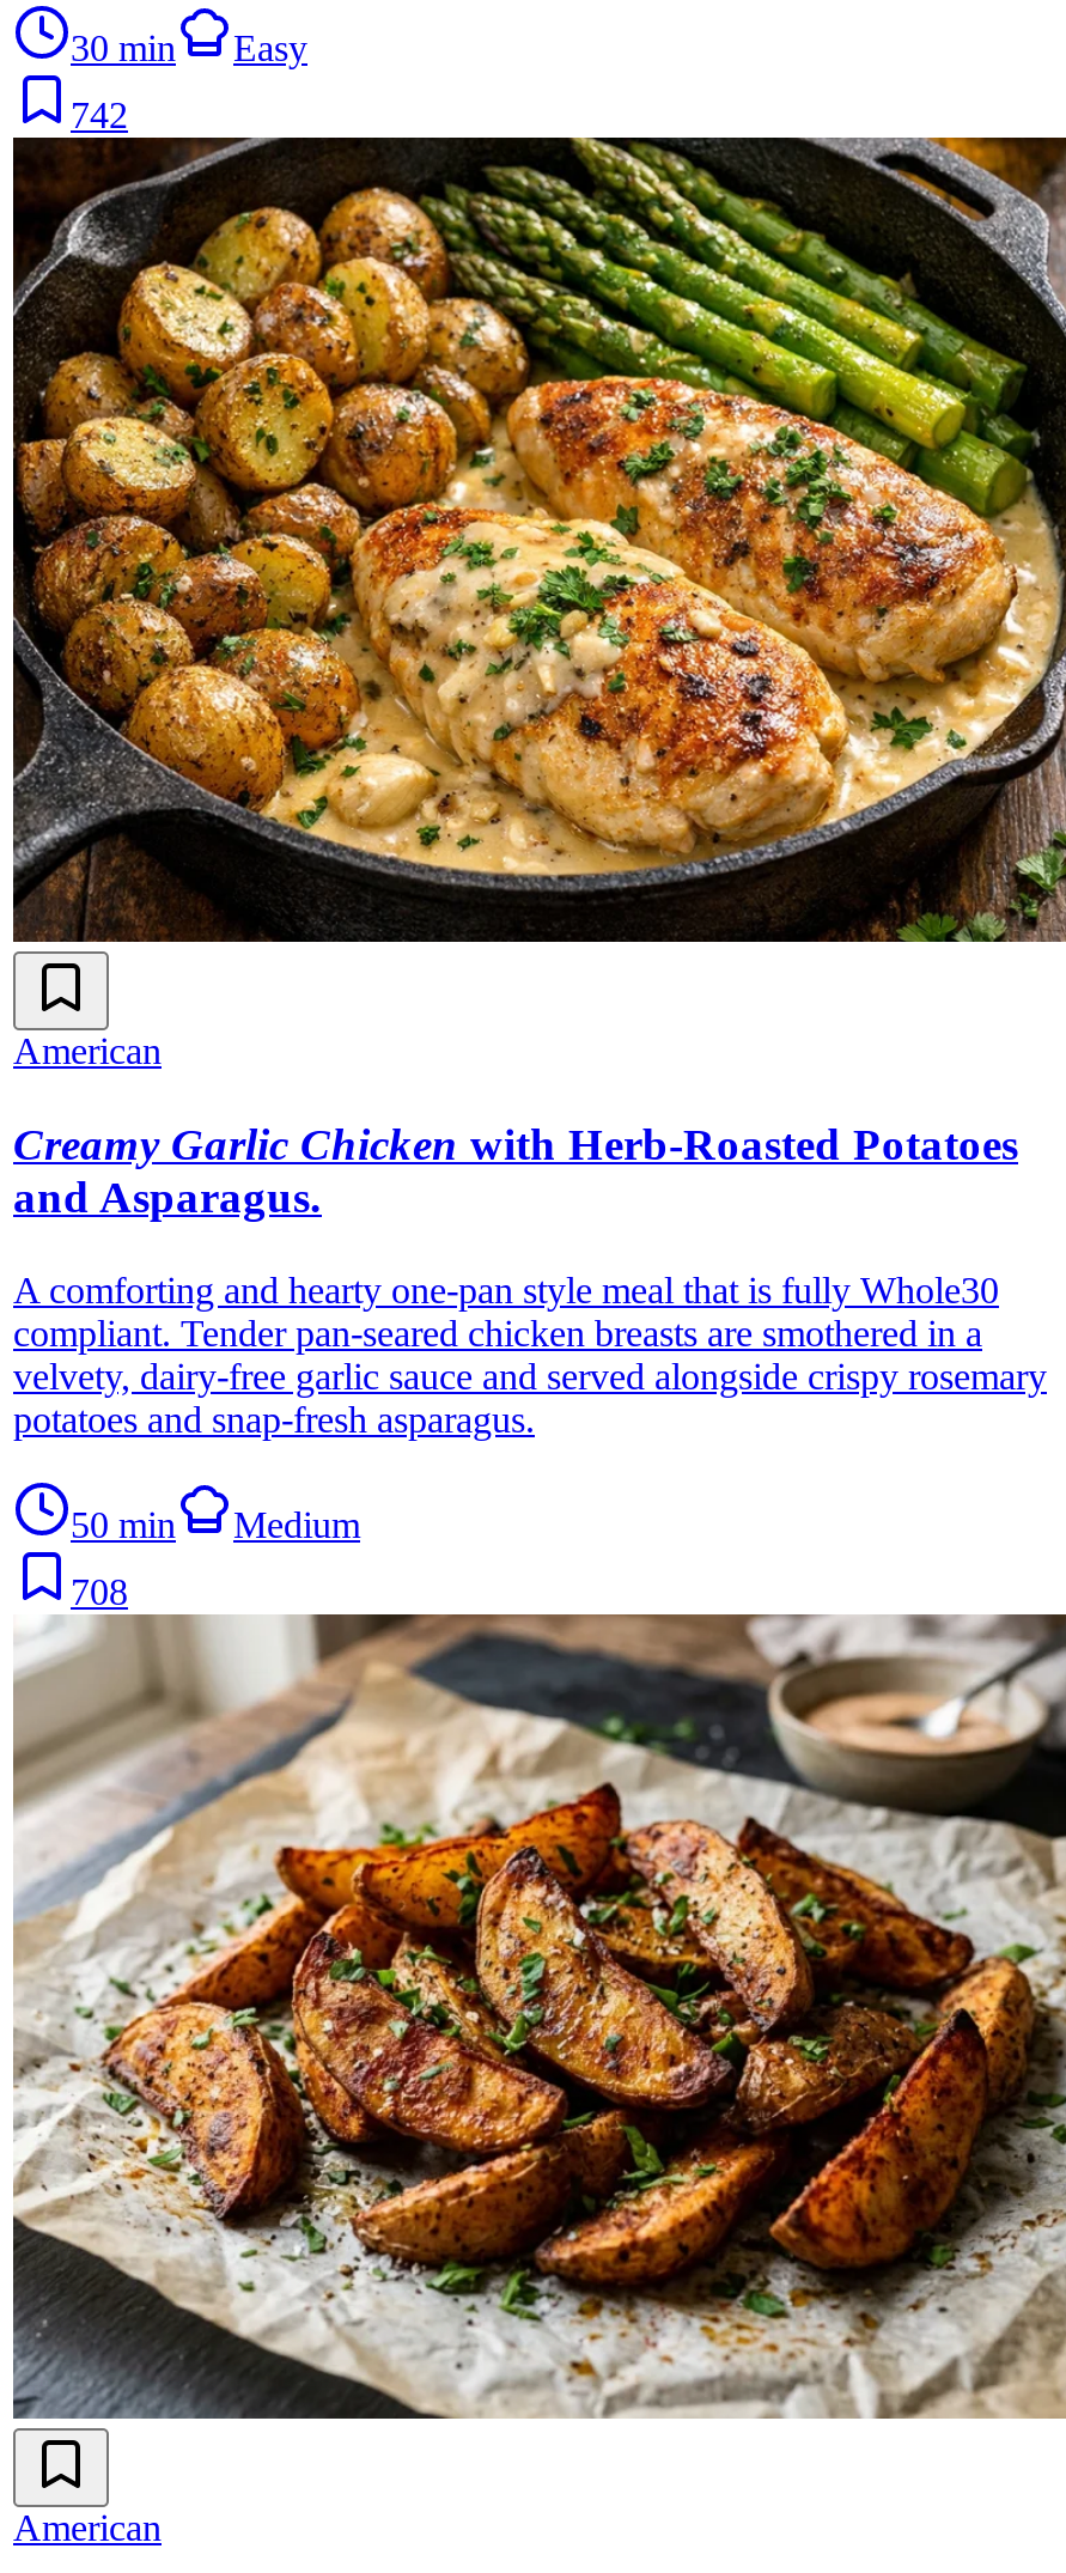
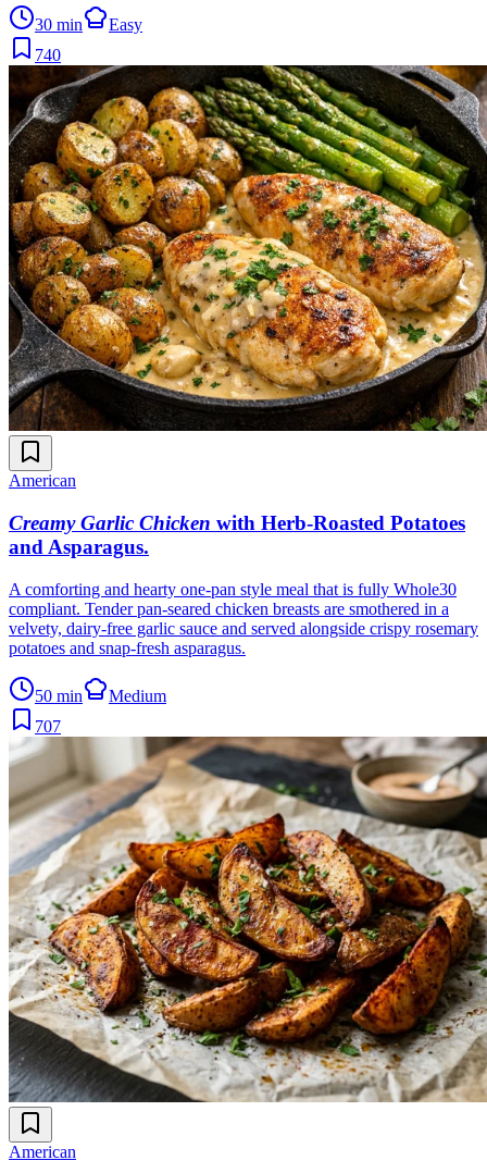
- 742
+ 740

- 708
+ 707
